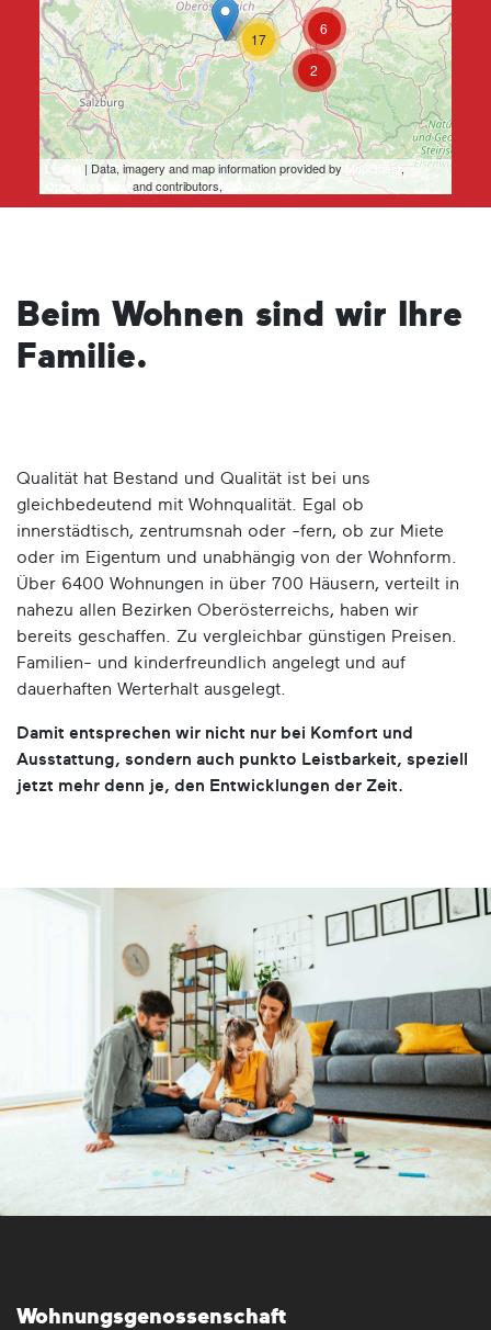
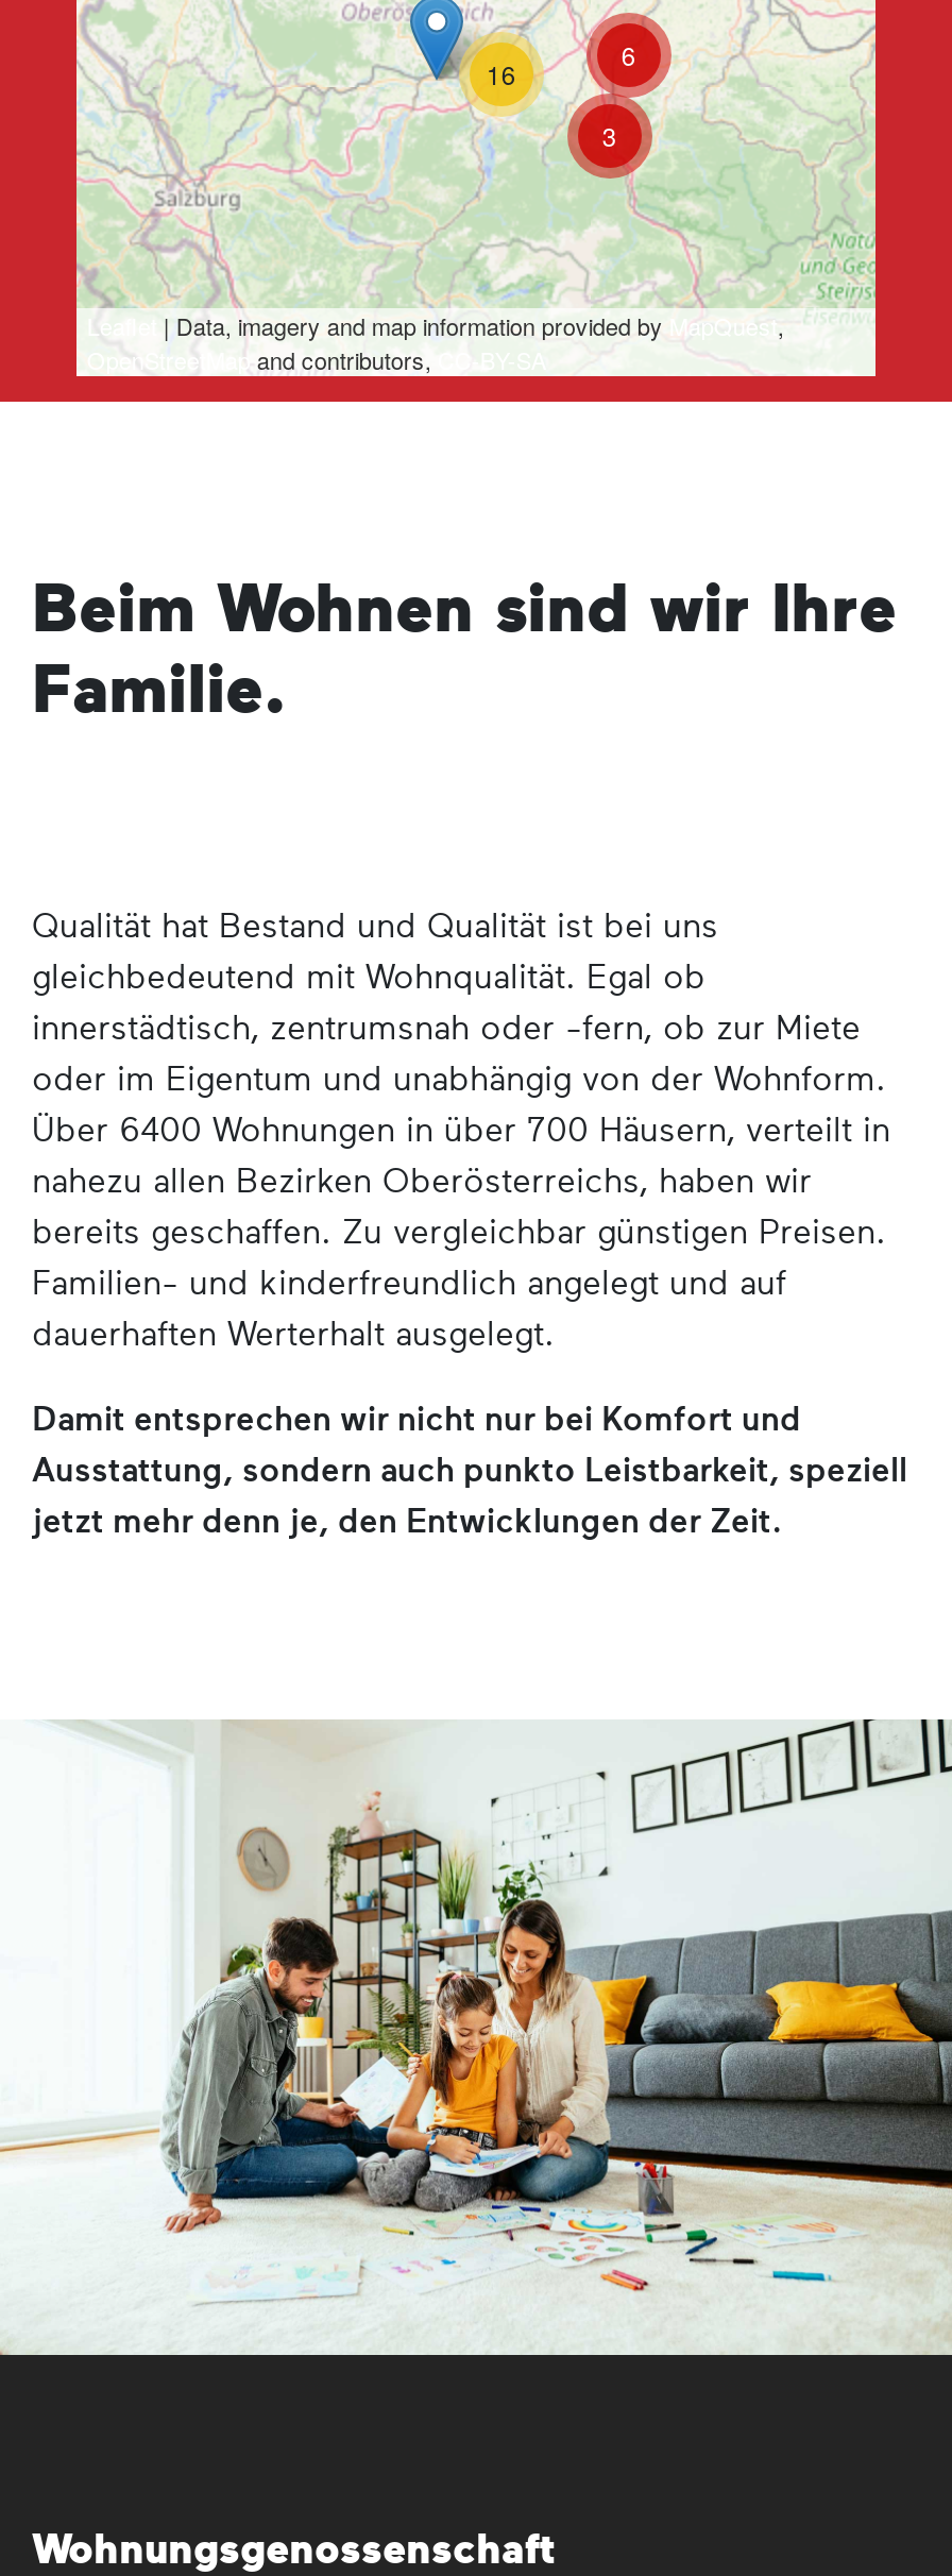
- 17
+ 16

- 2
+ 3
